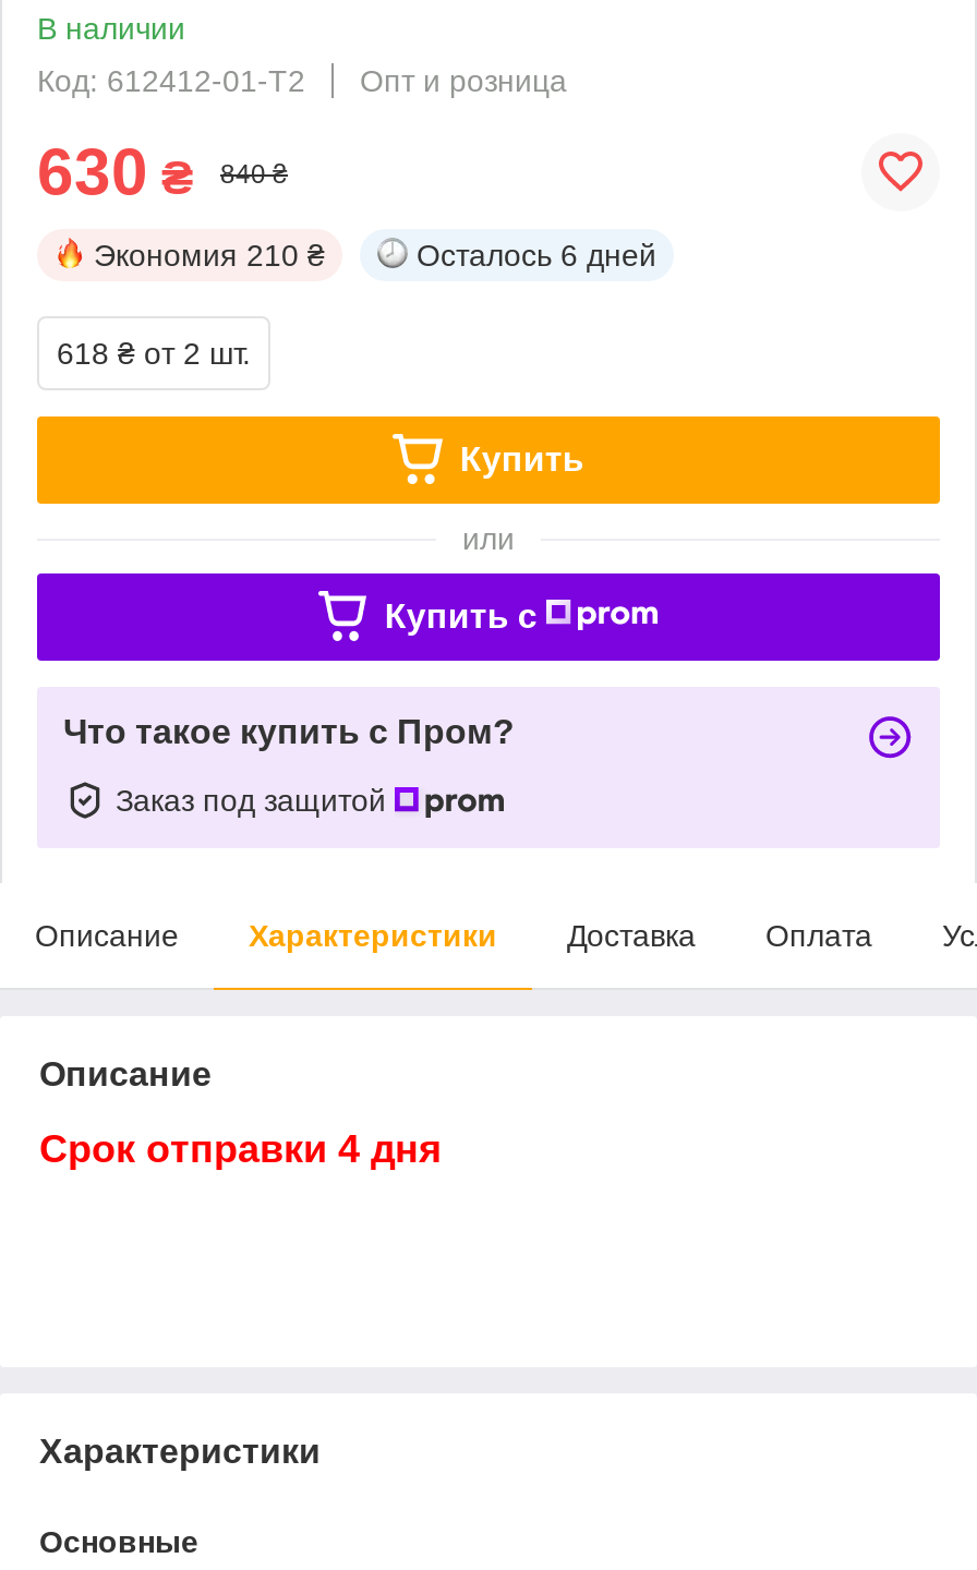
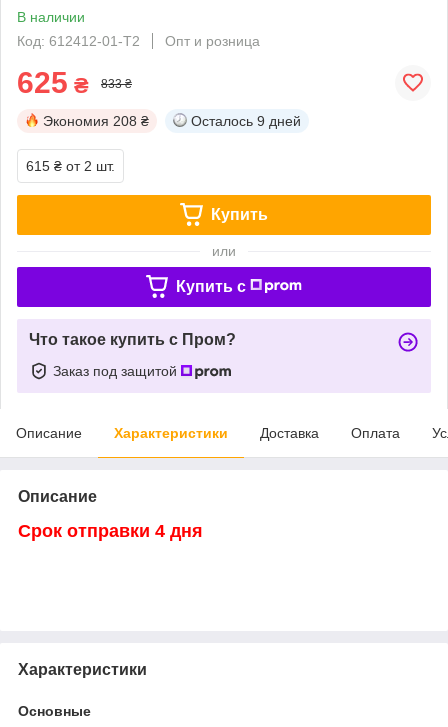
- 630 ₴
+ 625 ₴

- 840 ₴
+ 833 ₴

- Экономия 210 ₴
+ Экономия 208 ₴

- Осталось 6 дней
+ Осталось 9 дней

- 618 ₴ от 2 шт.
+ 615 ₴ от 2 шт.
